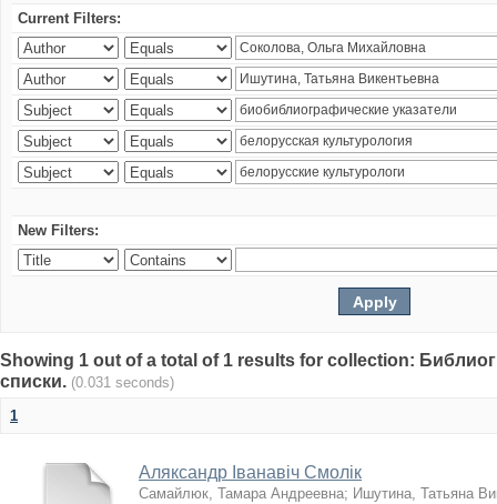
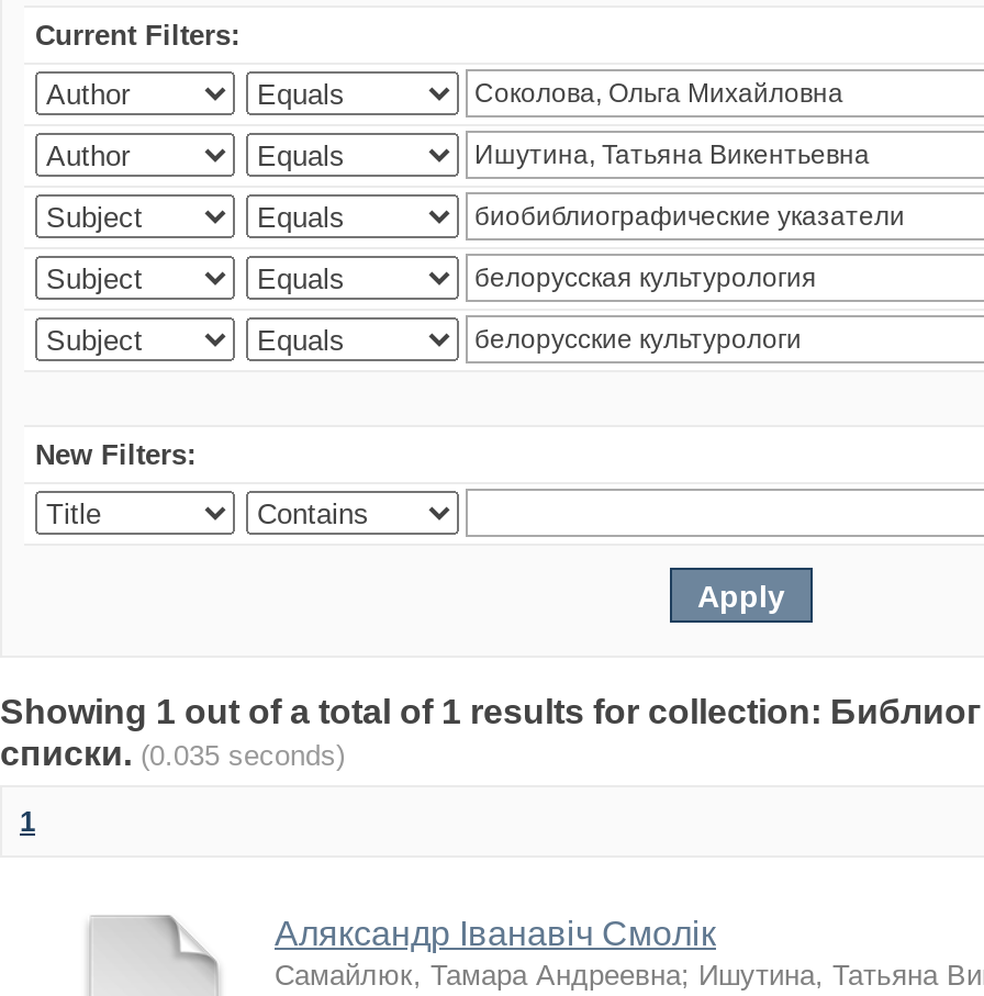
- списки. (0.031 seconds)
+ списки. (0.035 seconds)
